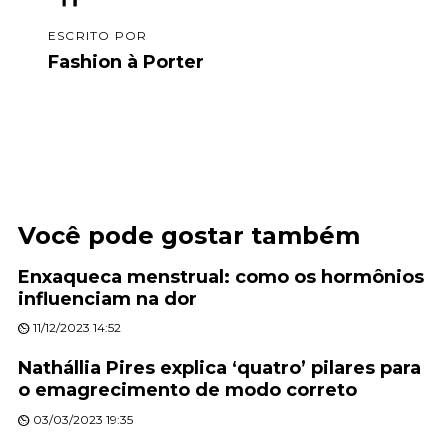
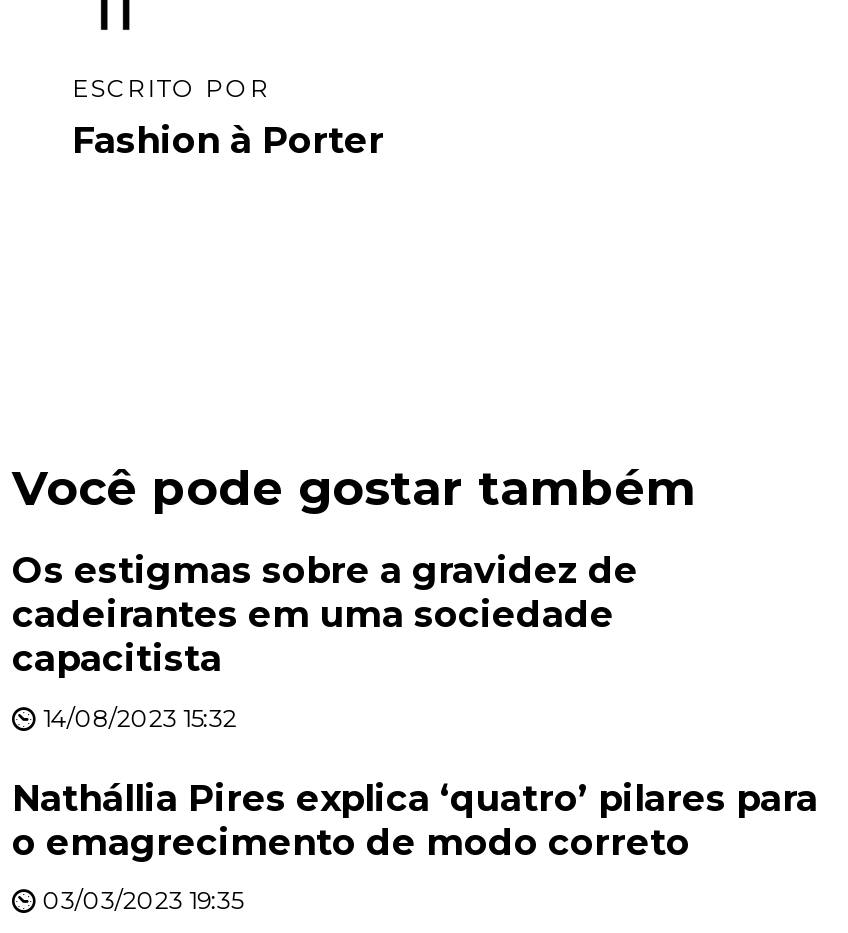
- Enxaqueca menstrual: como os hormônios
- influenciam na dor
+ Os estigmas sobre a gravidez de
+ cadeirantes em uma sociedade
+ capacitista

- 11/12/2023 14:52
+ 14/08/2023 15:32
